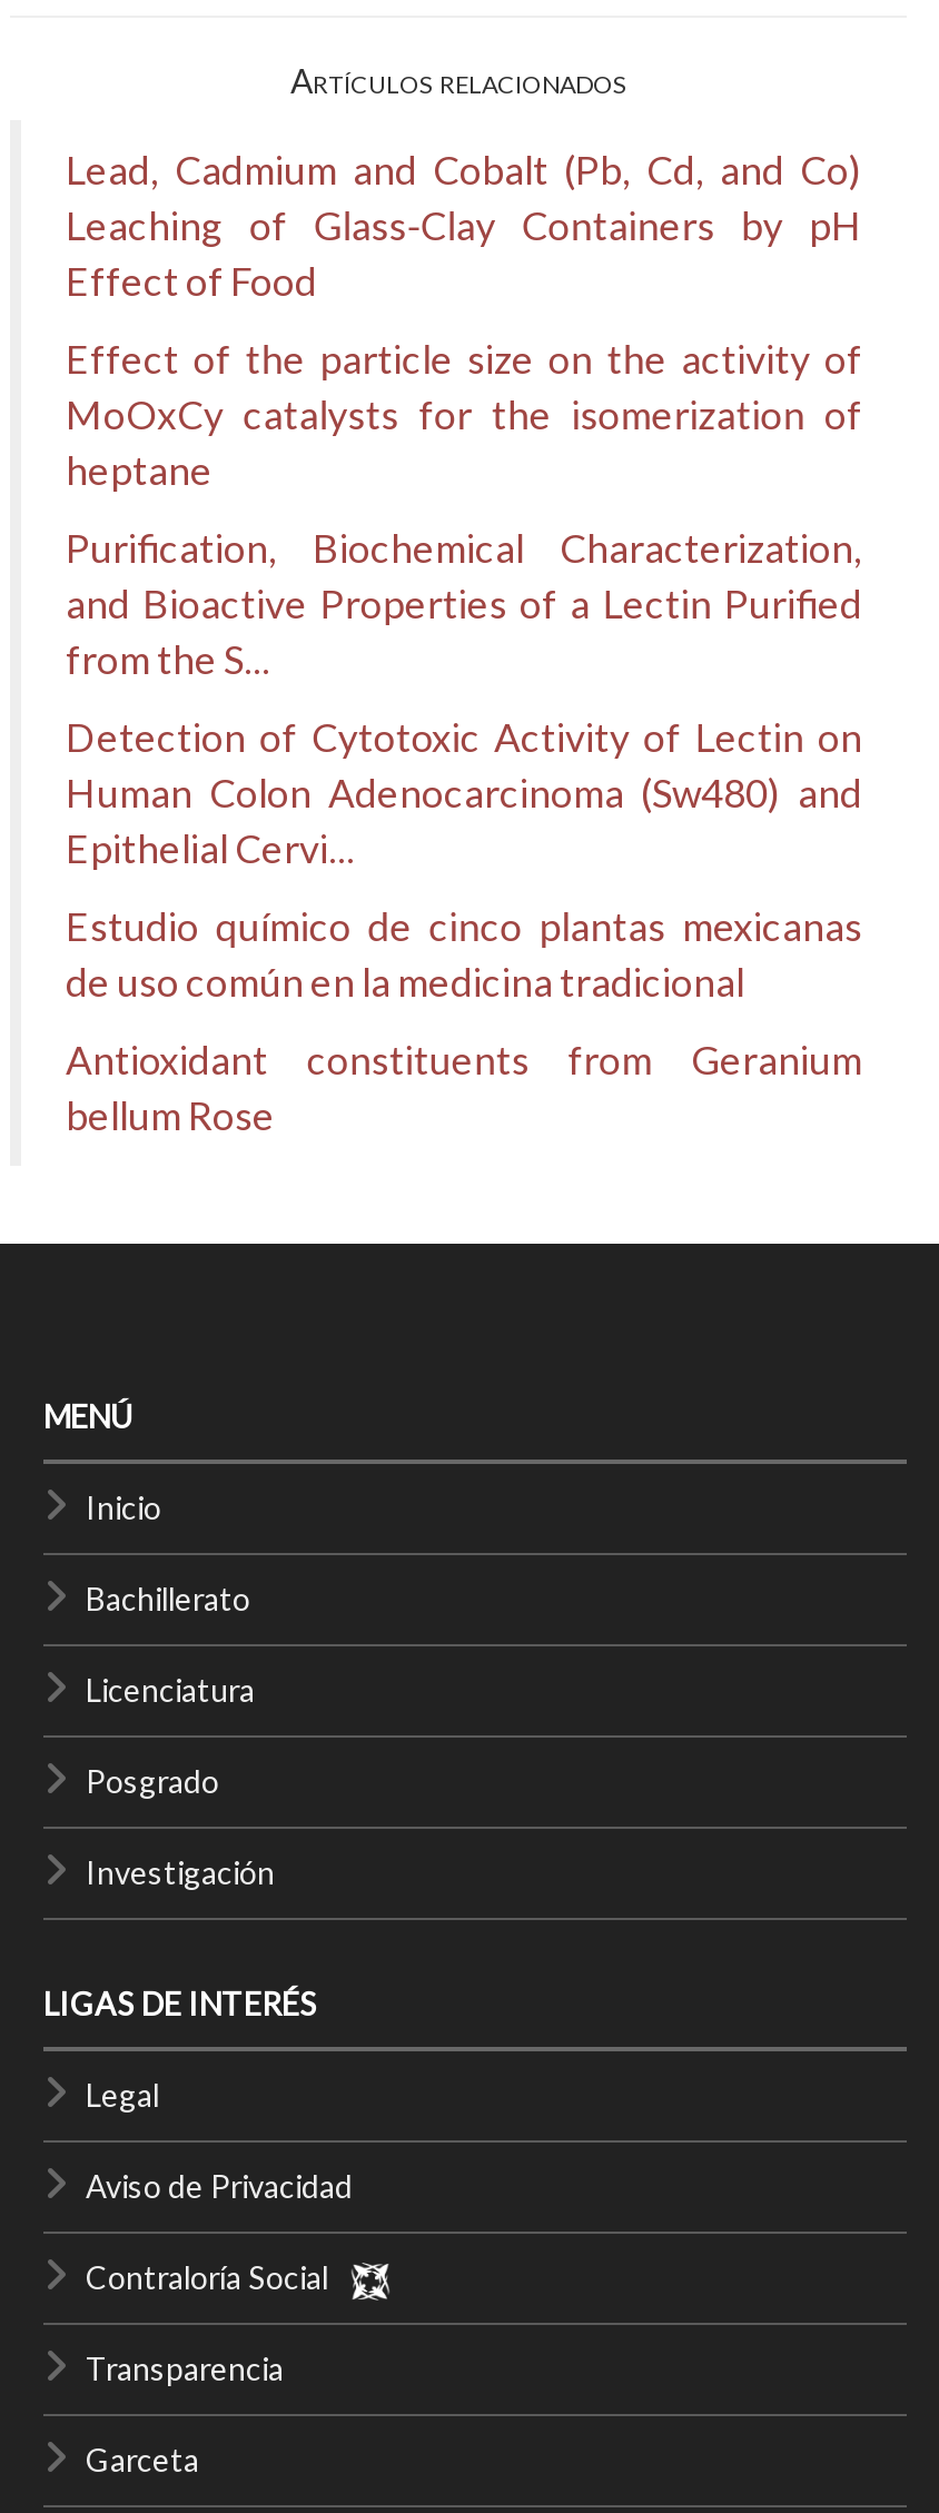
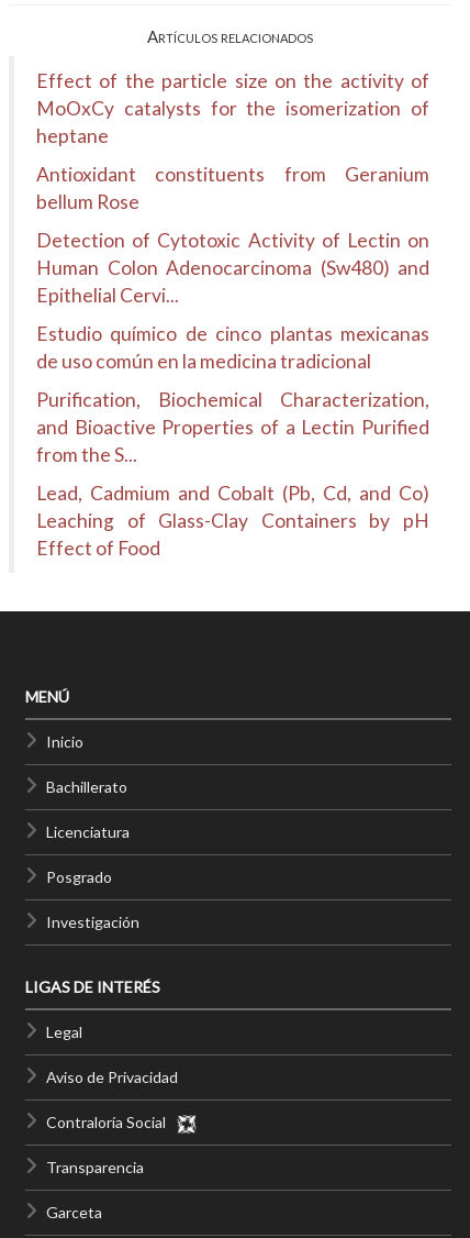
moved down: Lead, Cadmium and Cobalt (Pb, Cd, and Co) | Leaching of Glass-Clay Containers by pH | Effect of Food

moved up: Effect of the particle size on the activity of | MoOxCy catalysts for the isomerization of | heptane

moved down: Purification, Biochemical Characterization, | and Bioactive Properties of a Lectin Purified | from the S...

moved up: Detection of Cytotoxic Activity of Lectin on | Human Colon Adenocarcinoma (Sw480) and | Epithelial Cervi... | Estudio químico de cinco plantas mexicanas | de uso común en la medicina tradicional

moved up: Antioxidant constituents from Geranium | bellum Rose
